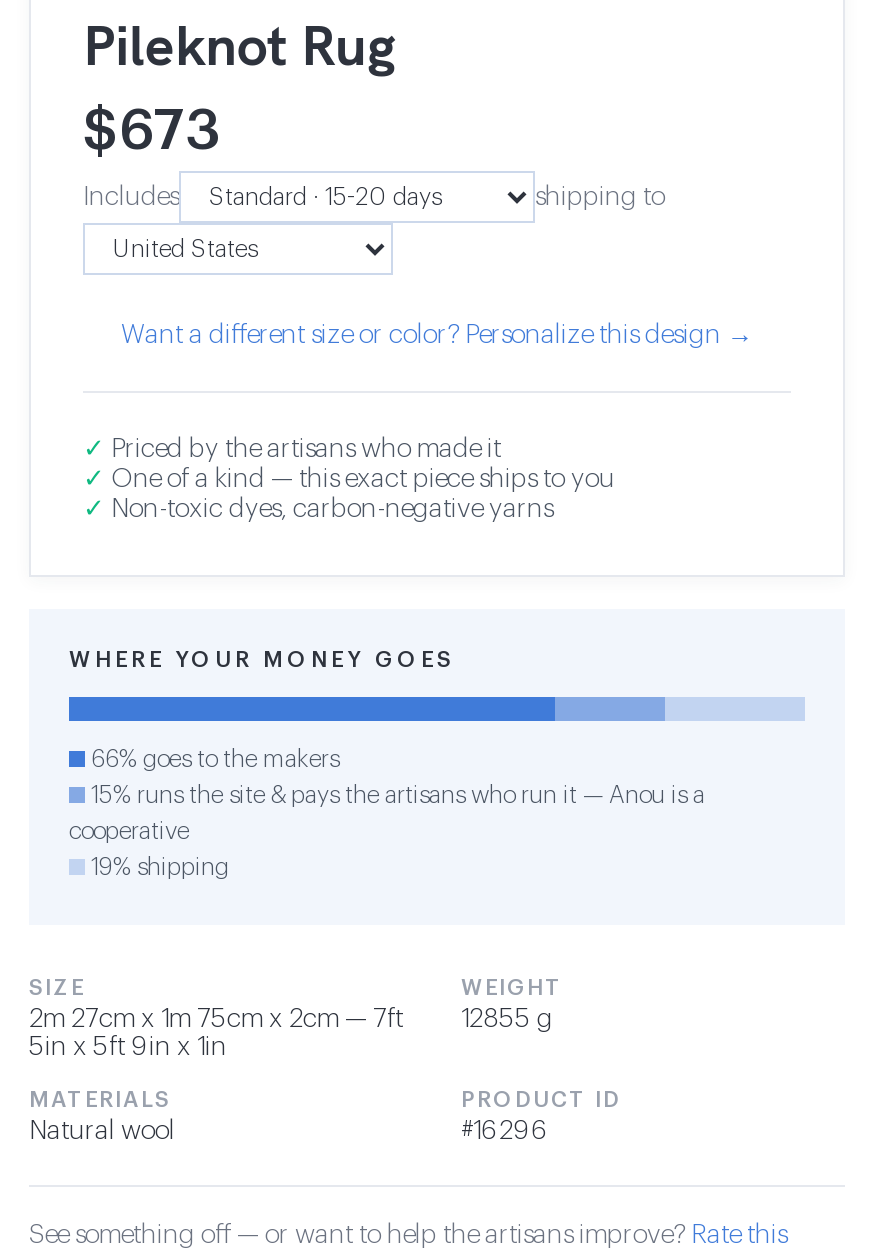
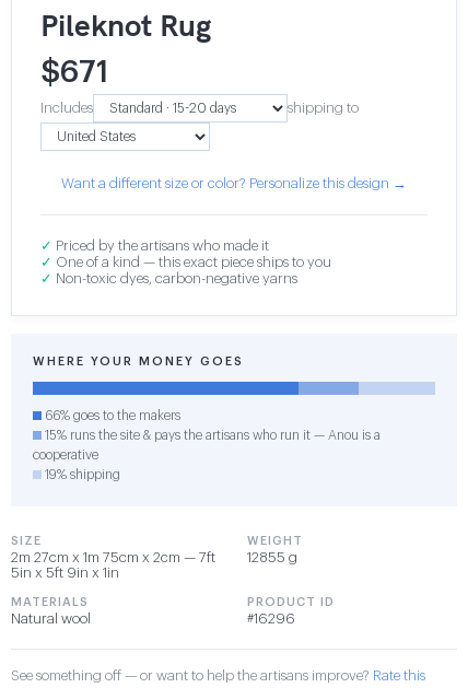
- $673
+ $671
